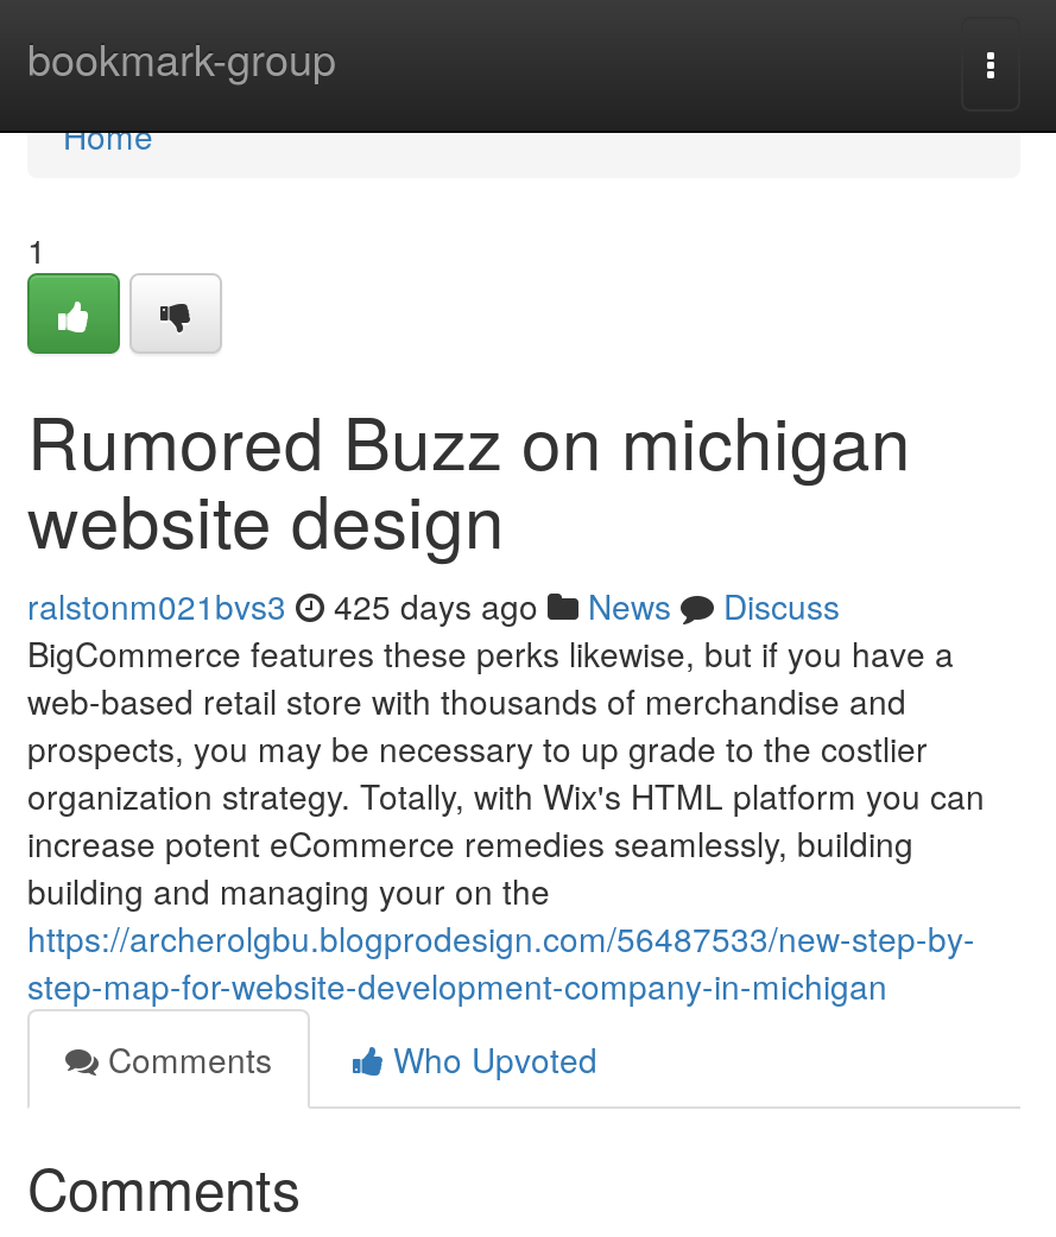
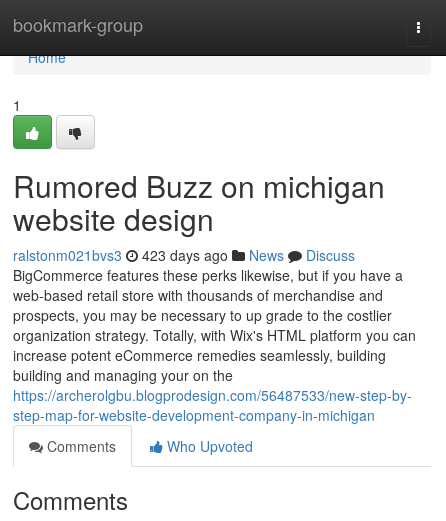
- ralstonm021bvs3 425 days ago News Discuss
+ ralstonm021bvs3 423 days ago News Discuss
